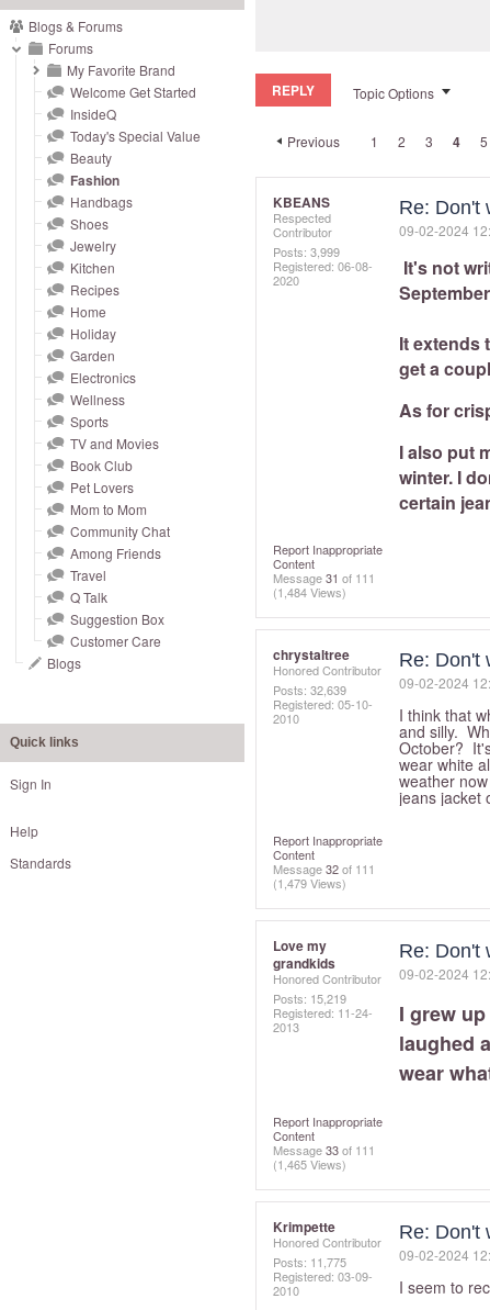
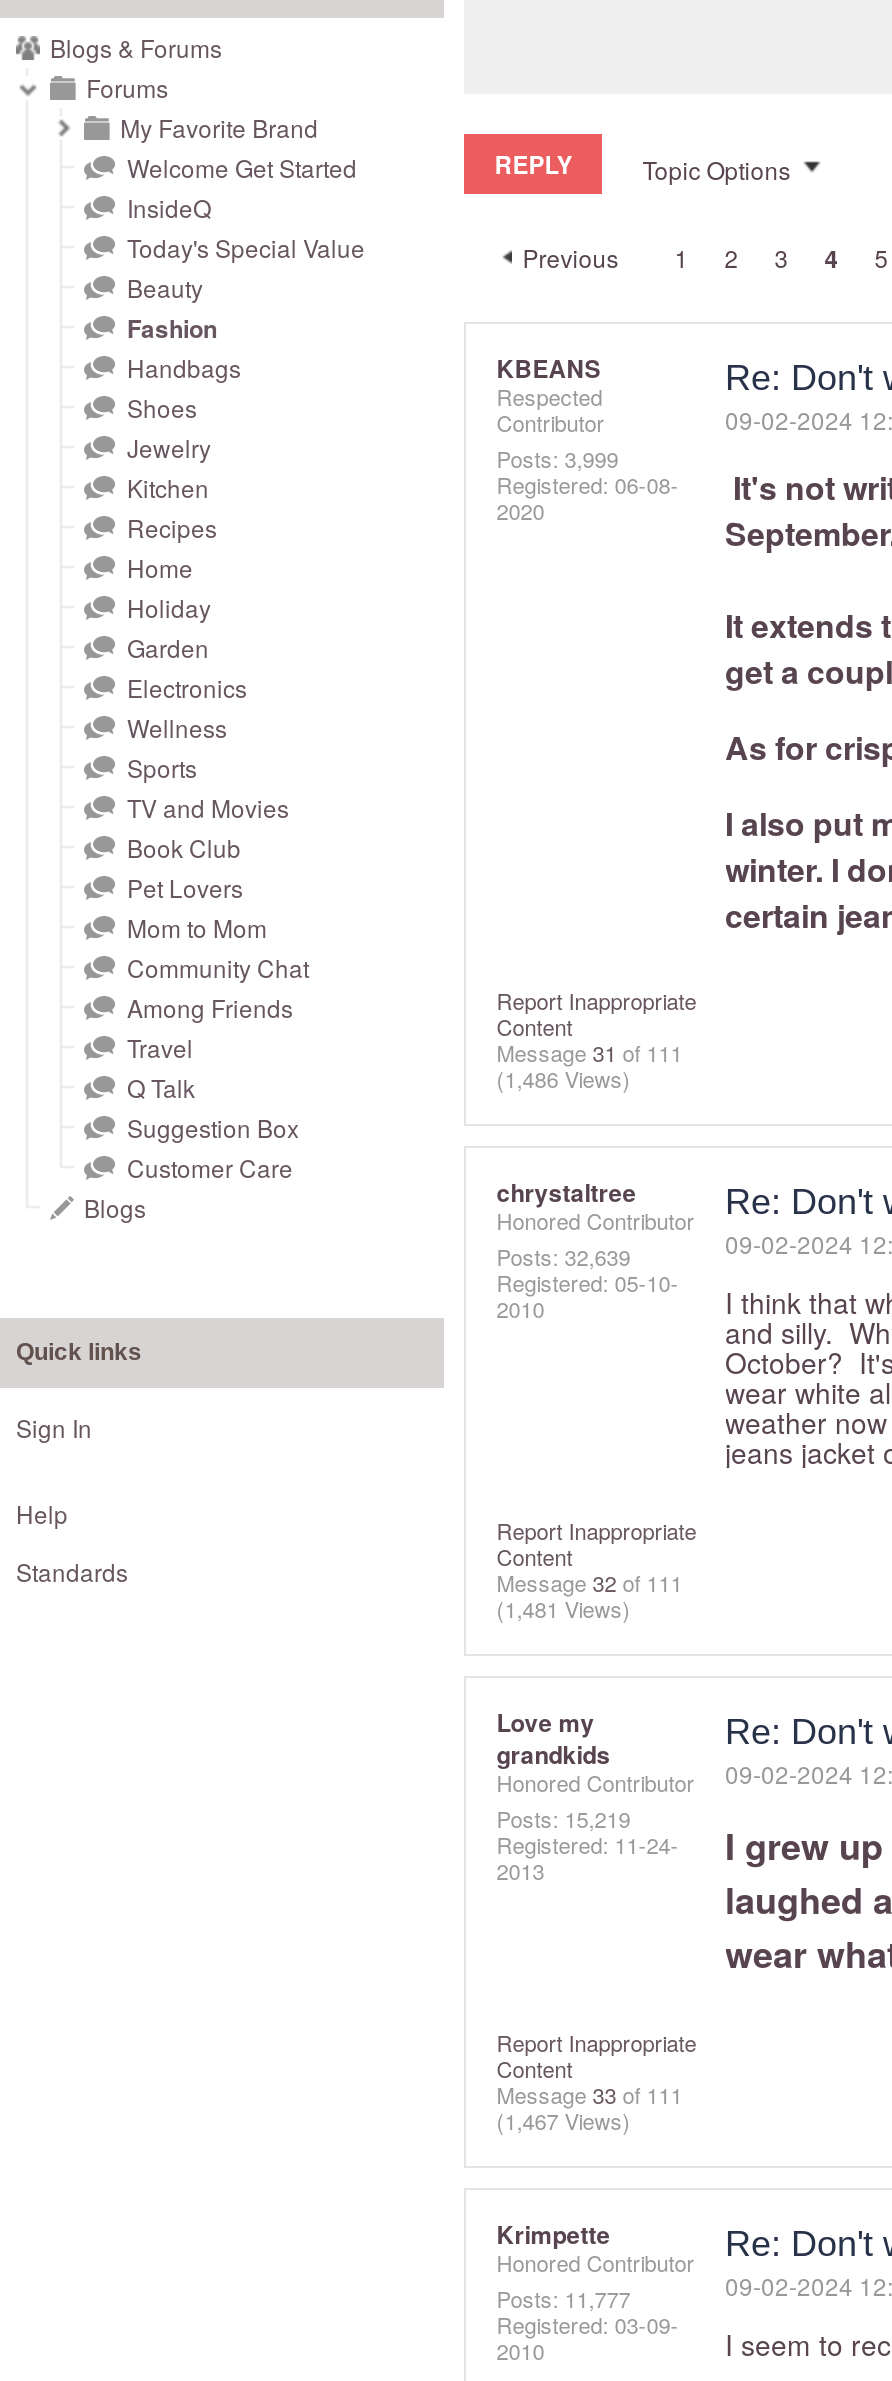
- (1,484 Views)
+ (1,486 Views)

- (1,479 Views)
+ (1,481 Views)

- (1,465 Views)
+ (1,467 Views)

- Posts: 11,775
+ Posts: 11,777
